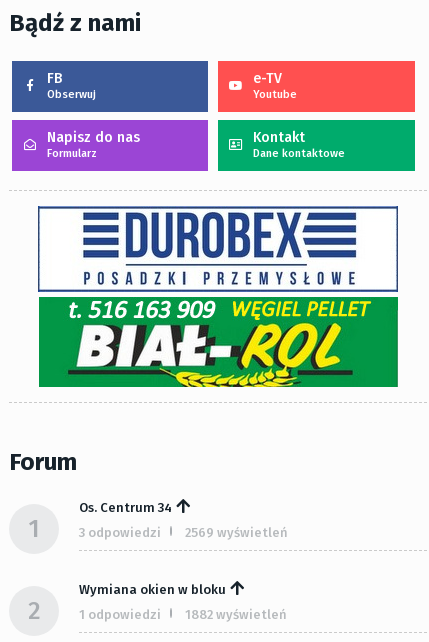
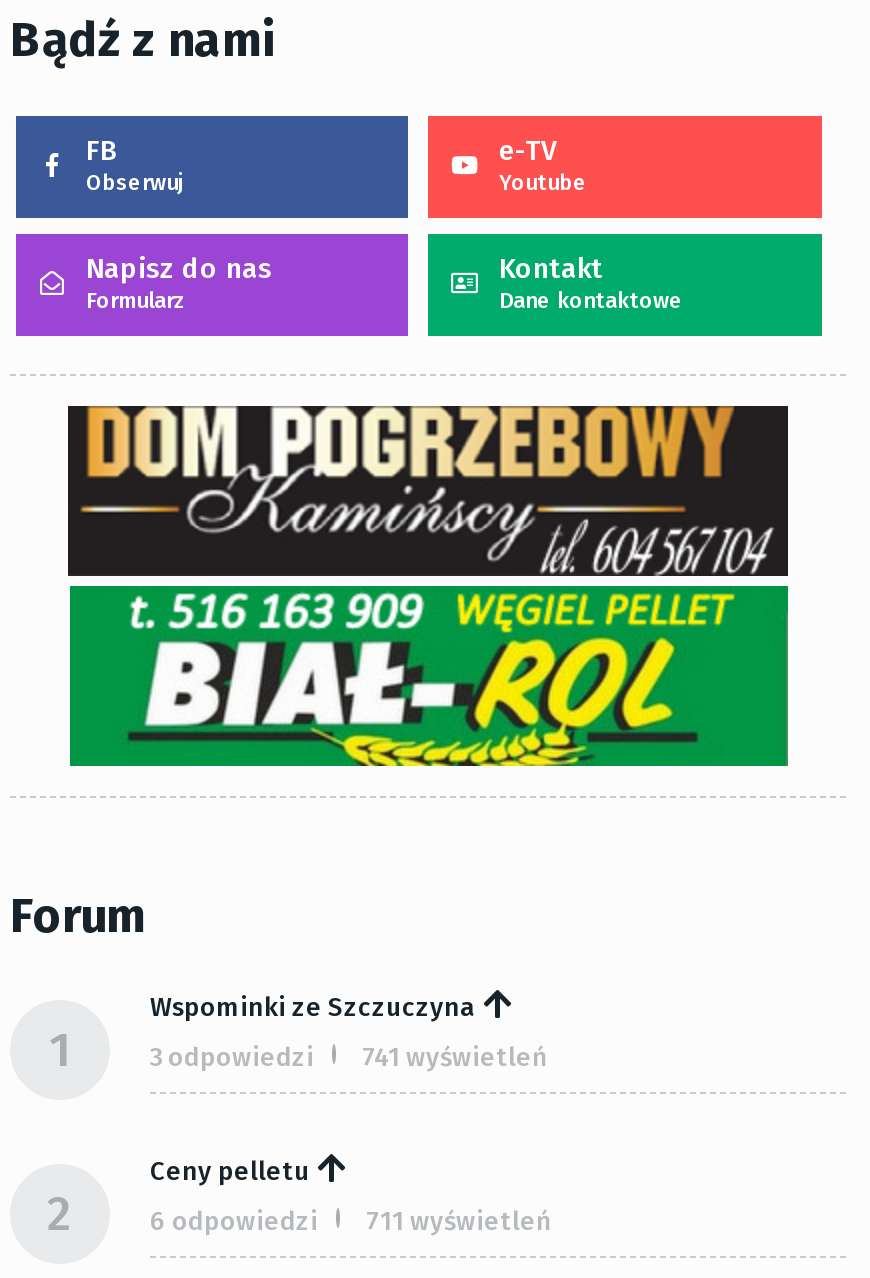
- [image]
+ [image]

- Os. Centrum 34
+ Wspominki ze Szczuczyna

- 3 odpowiedzi 2569 wyświetleń
+ 3 odpowiedzi 741 wyświetleń

- Wymiana okien w bloku
+ Ceny pelletu

- 1 odpowiedzi
- 1882 wyświetleń
+ 6 odpowiedzi
+ 711 wyświetleń
